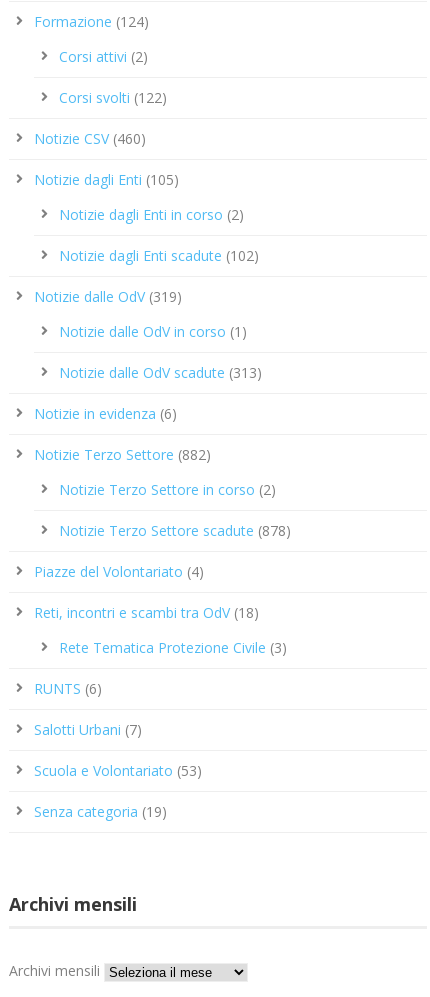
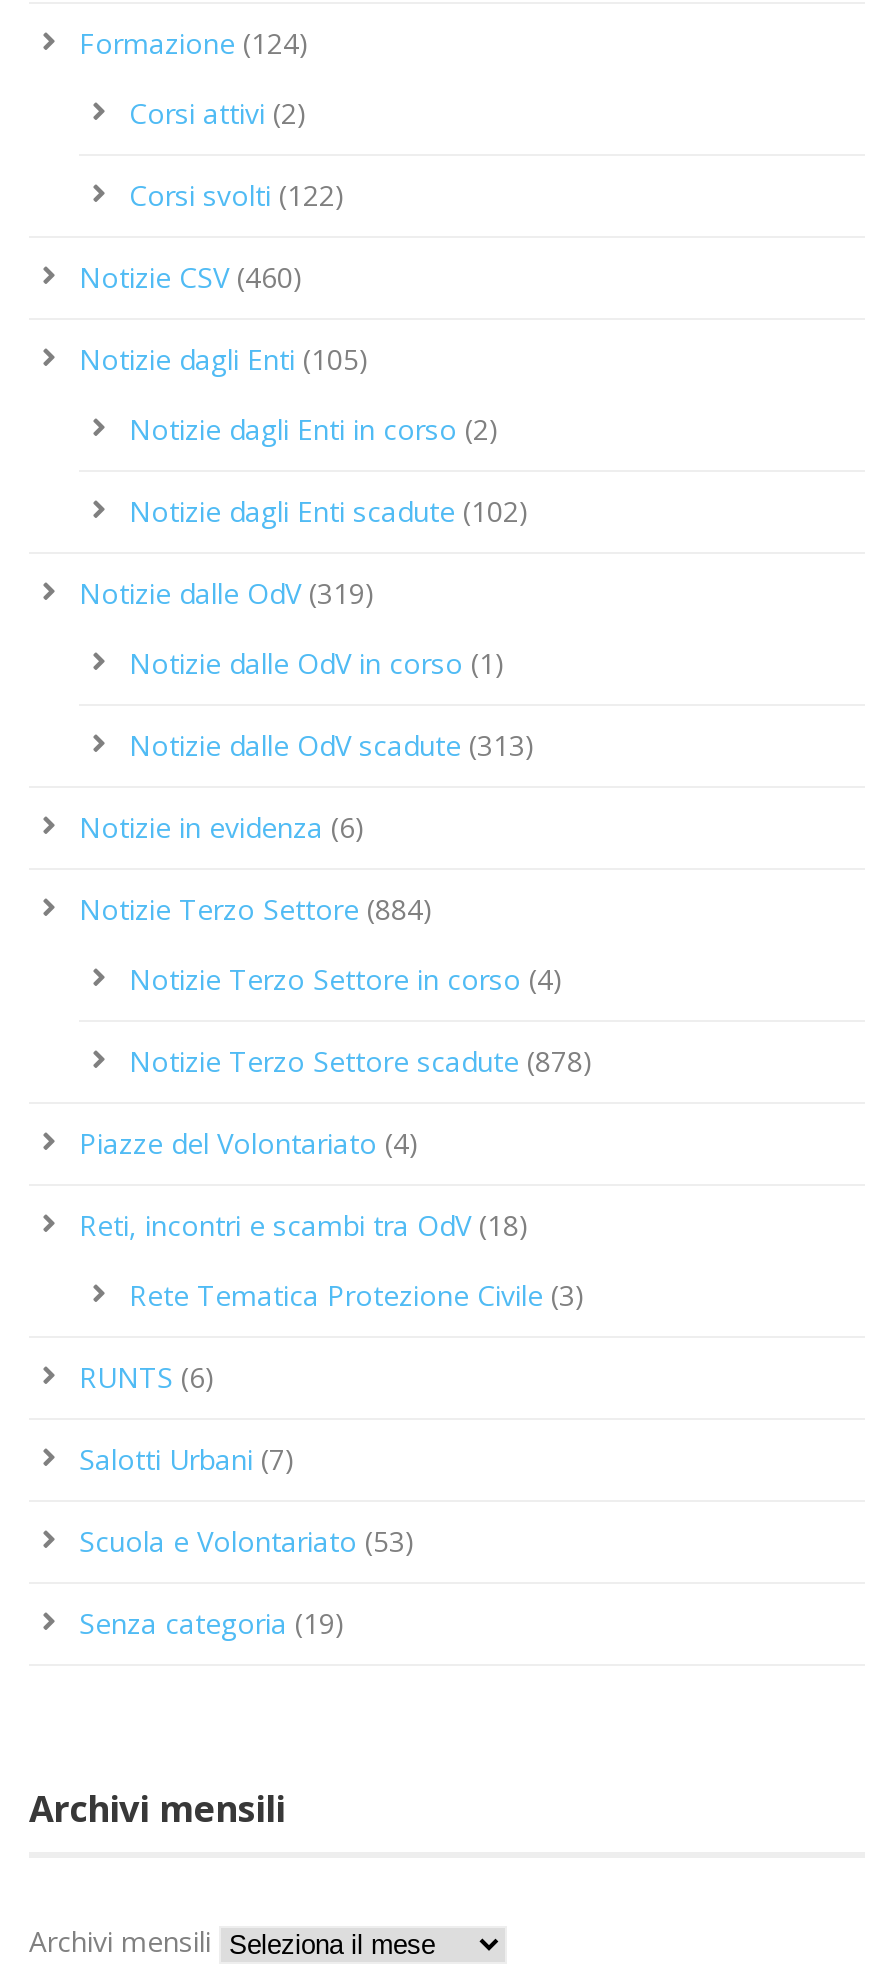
- Notizie Terzo Settore (882)
+ Notizie Terzo Settore (884)

- Notizie Terzo Settore in corso (2)
+ Notizie Terzo Settore in corso (4)
